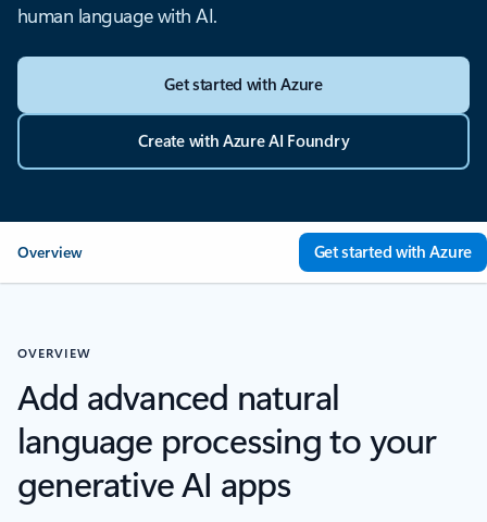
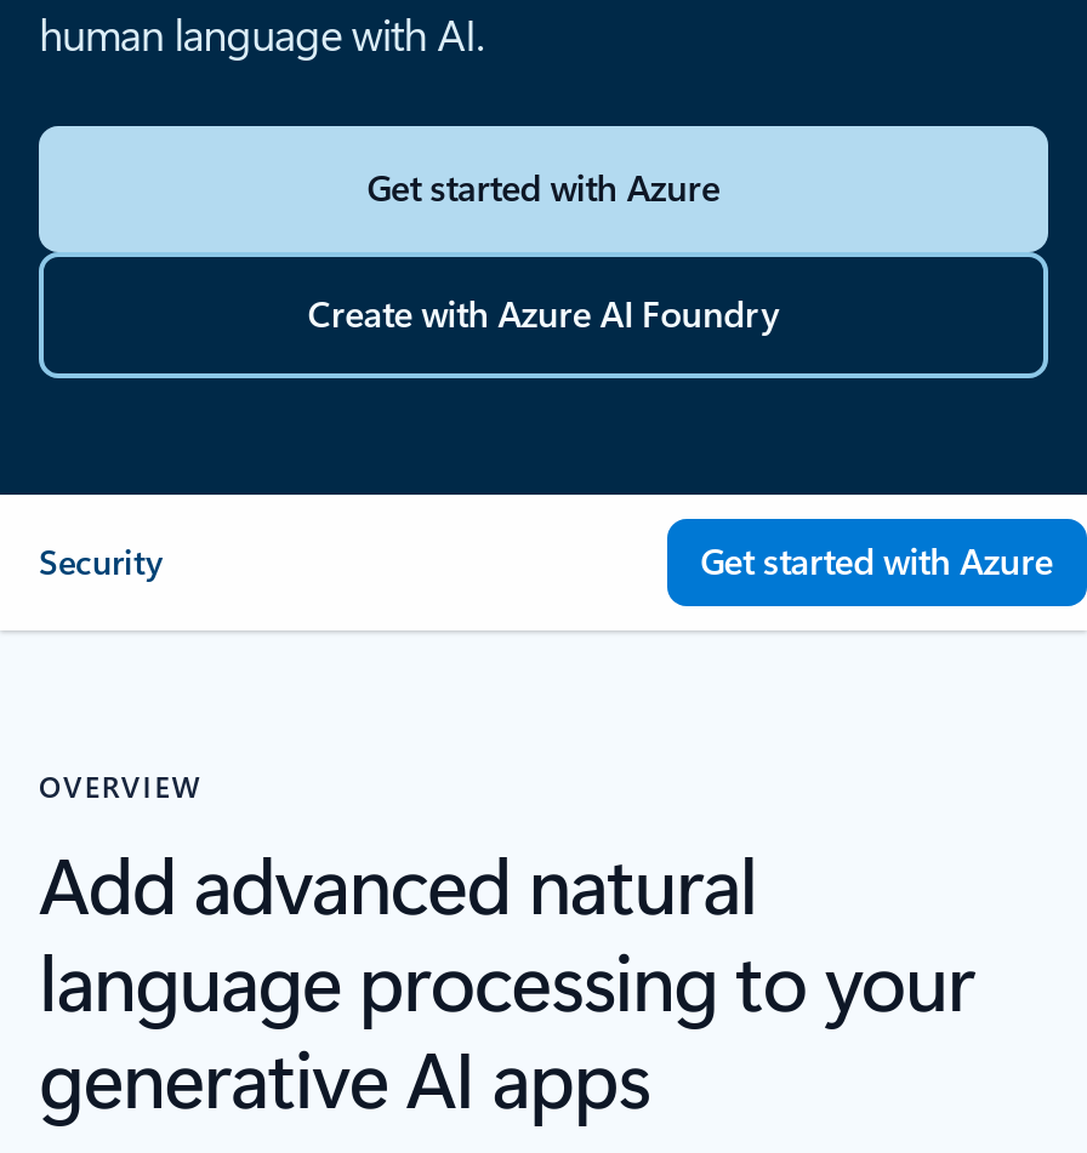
- Overview
+ Security
